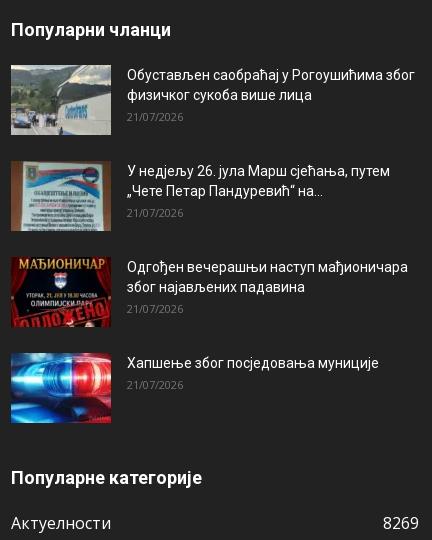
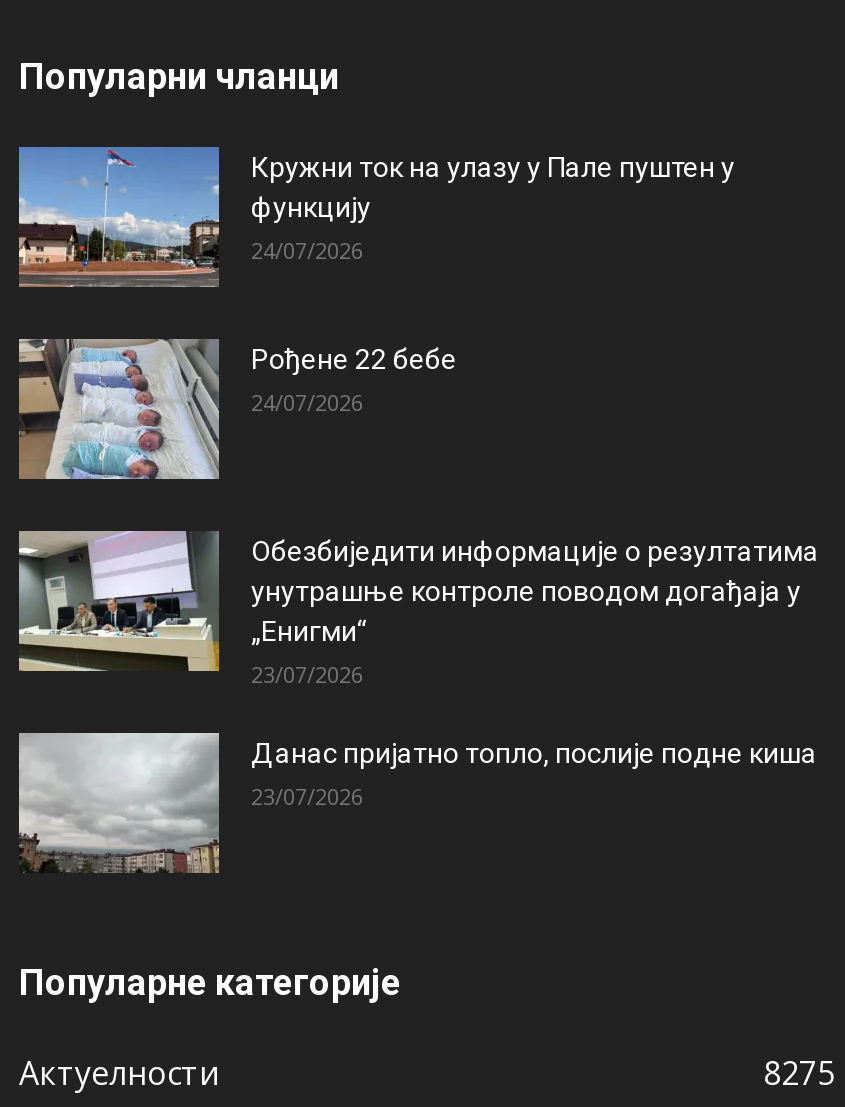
- [image]
- Обустављен саобраћај у Рогоушићима због
- физичког сукоба више лица
- 21/07/2026
+ [image]
+ Кружни ток на улазу у Пале пуштен у
+ функцију
+ 24/07/2026

- [image]
- У недјељу 26. јула Марш сјећања, путем
- „Чете Петар Пандуревић“ на...
- 21/07/2026
+ [image]
+ Рођене 22 бебе
+ 24/07/2026

- [image]
- Одгођен вечерашњи наступ мађионичара
- због најављених падавина
- 21/07/2026
+ [image]
+ Обезбиједити информације о резултатима
+ унутрашње контроле поводом догађаја у
+ „Енигми“
+ 23/07/2026

- [image]
- Хапшење због посједовања муниције
- 21/07/2026
+ [image]
+ Данас пријатно топло, послије подне киша
+ 23/07/2026

- 8269
+ 8275
